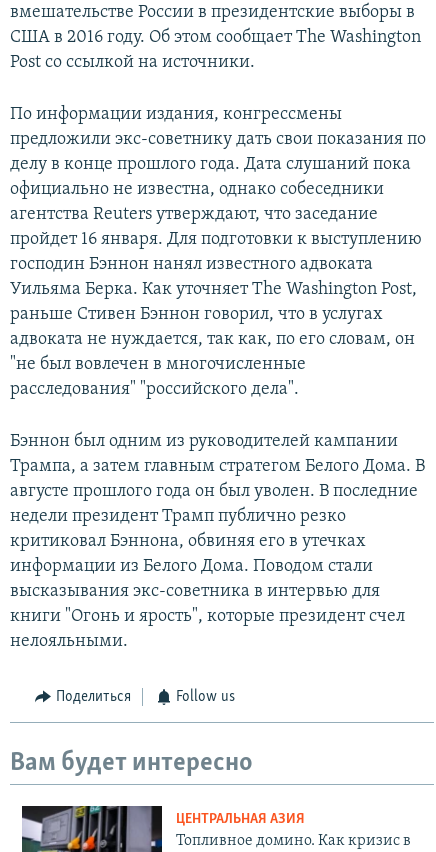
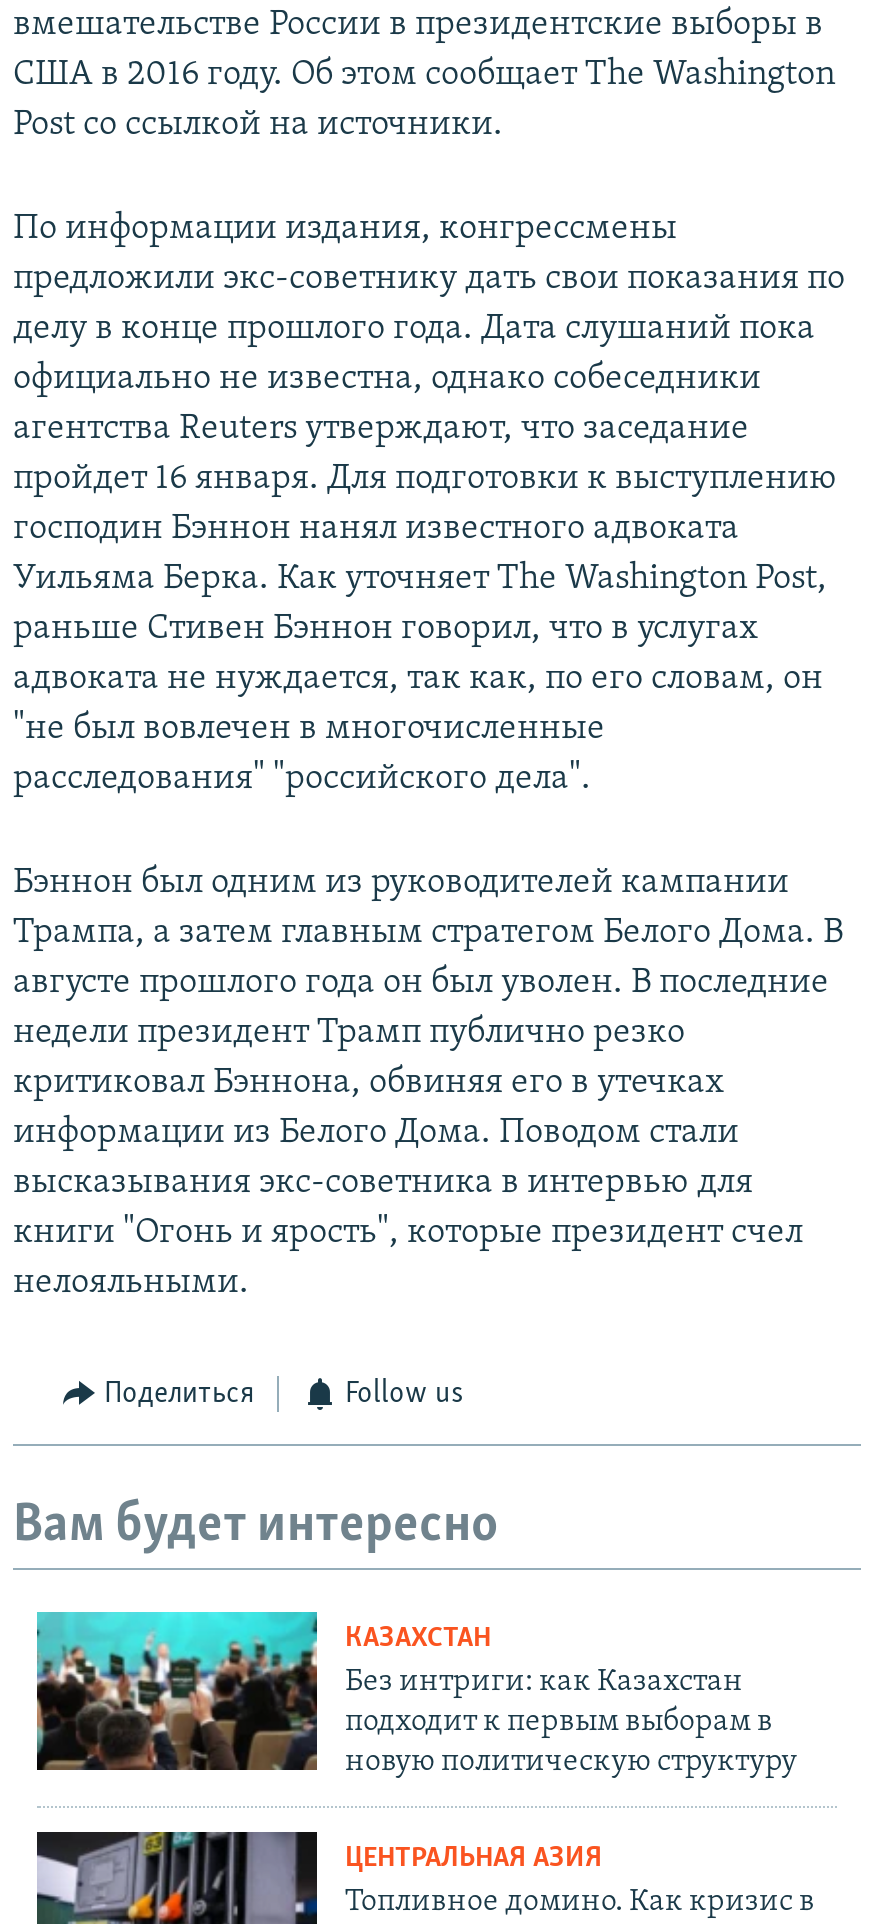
+ [image]
+ КАЗАХСТАН
+ Без интриги: как Казахстан
+ подходит к первым выборам в
+ новую политическую структуру
